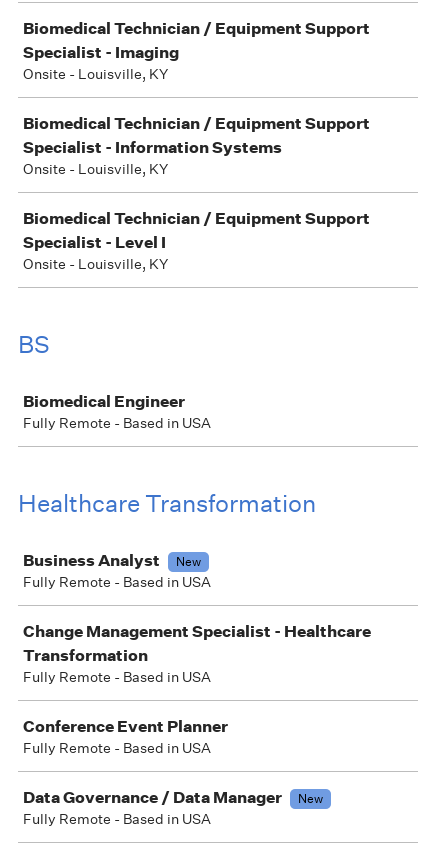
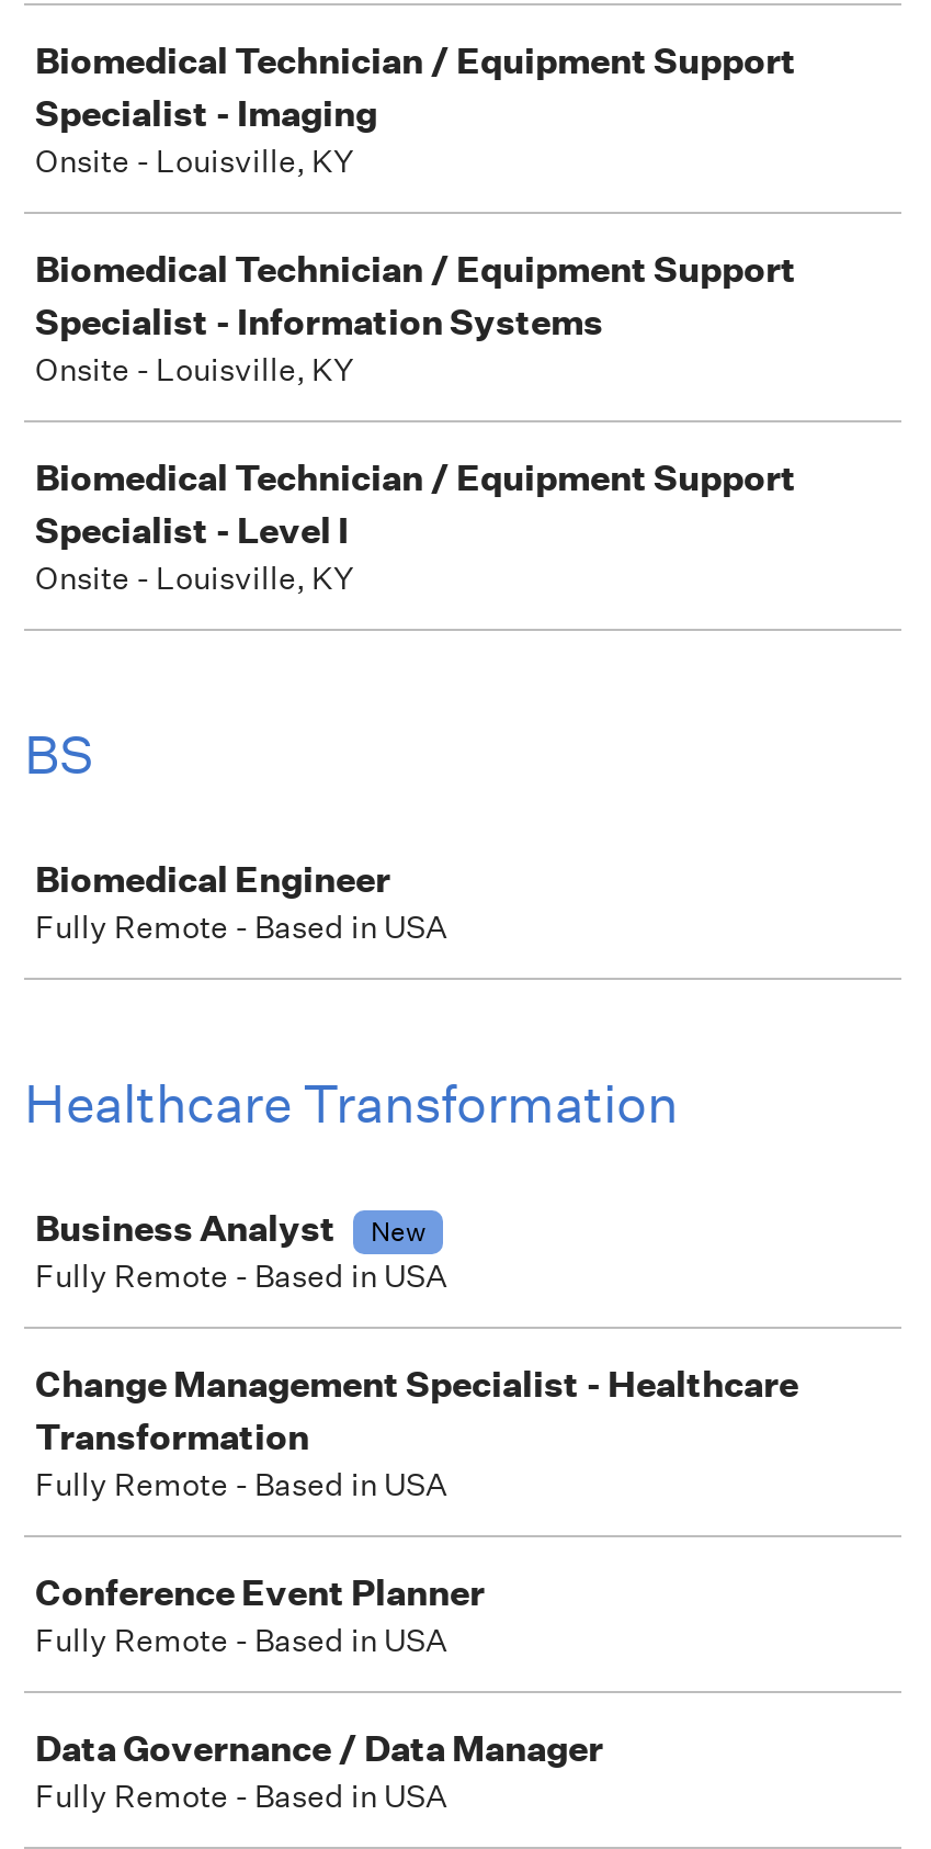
- New
